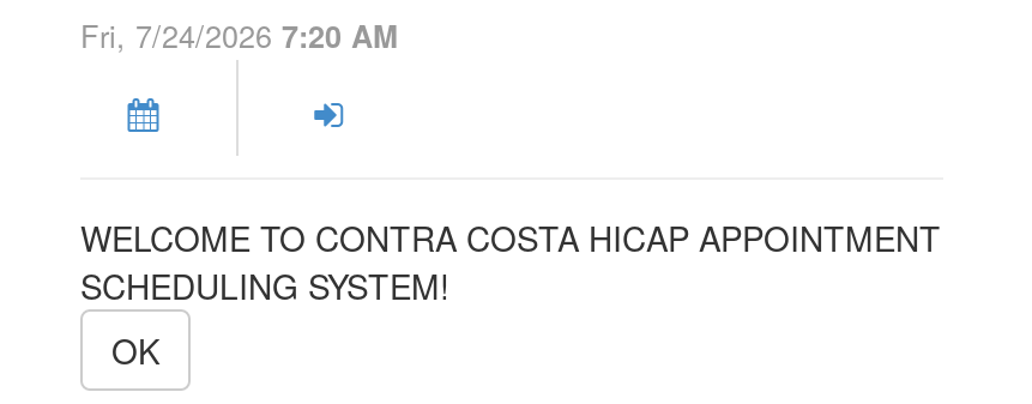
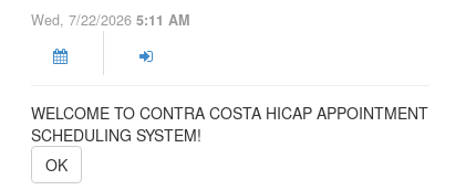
- Fri, 7/24/2026 7:20 AM
+ Wed, 7/22/2026 5:11 AM
